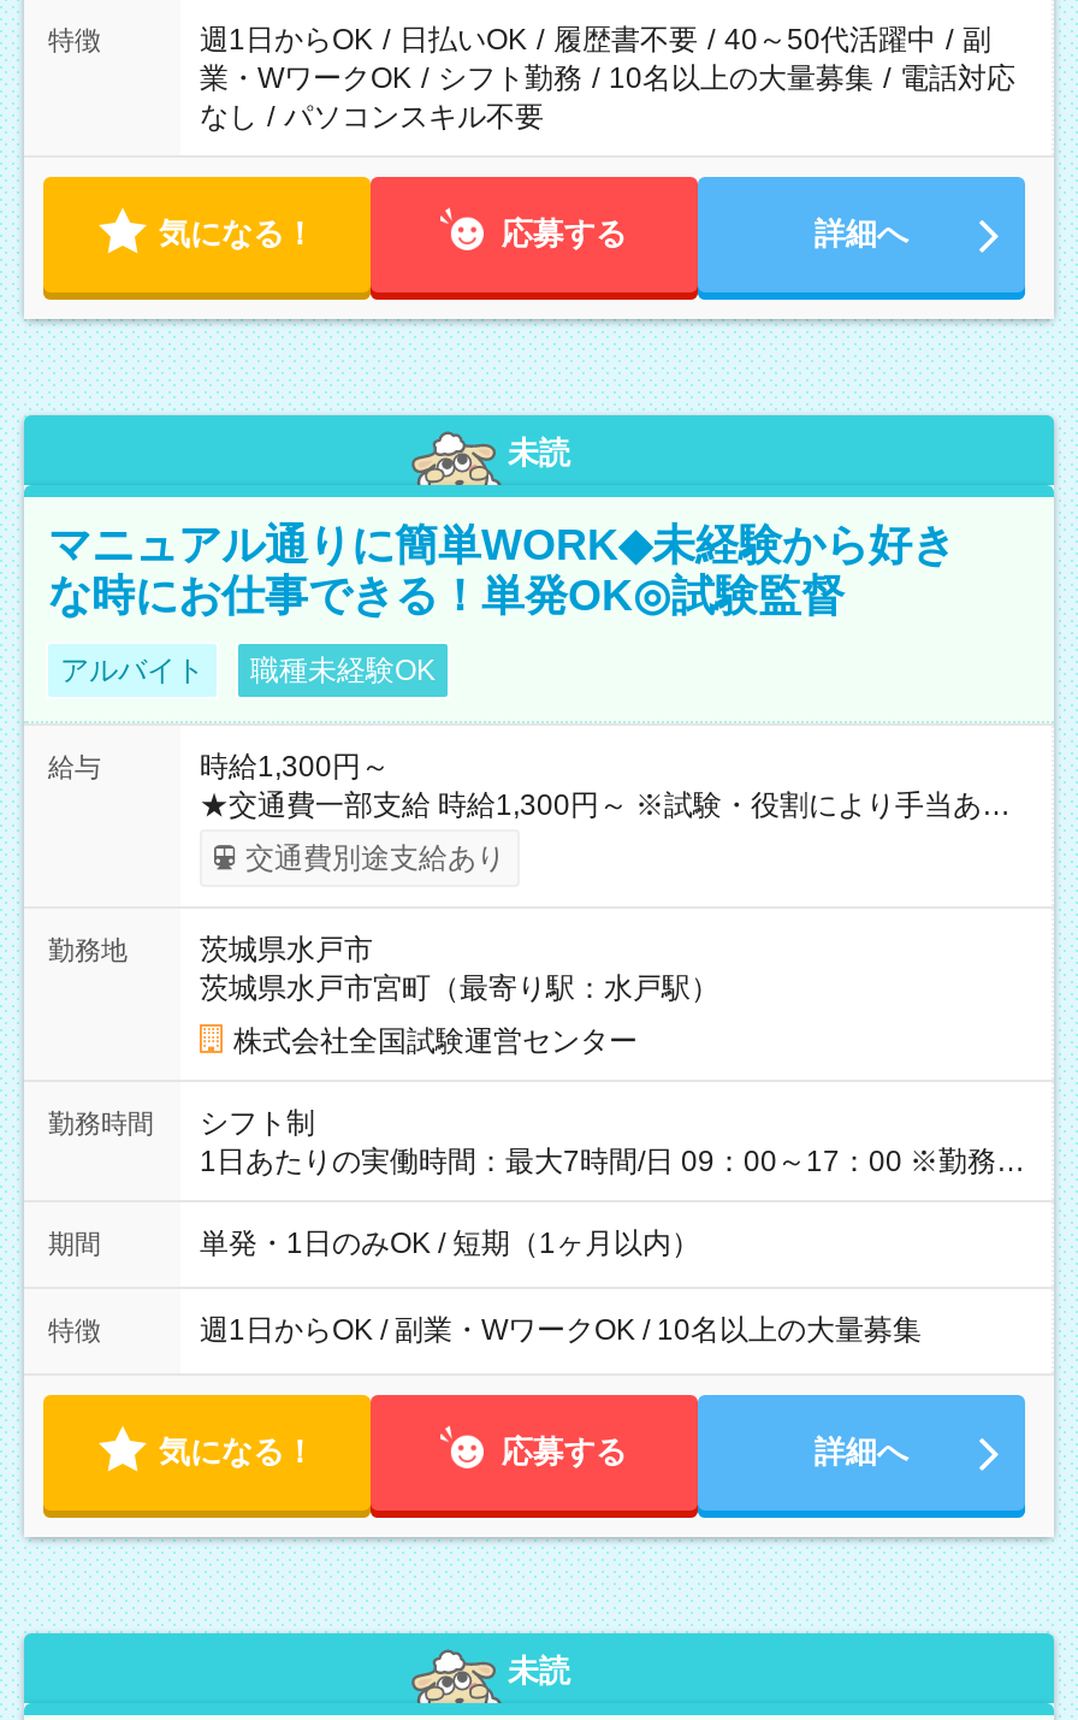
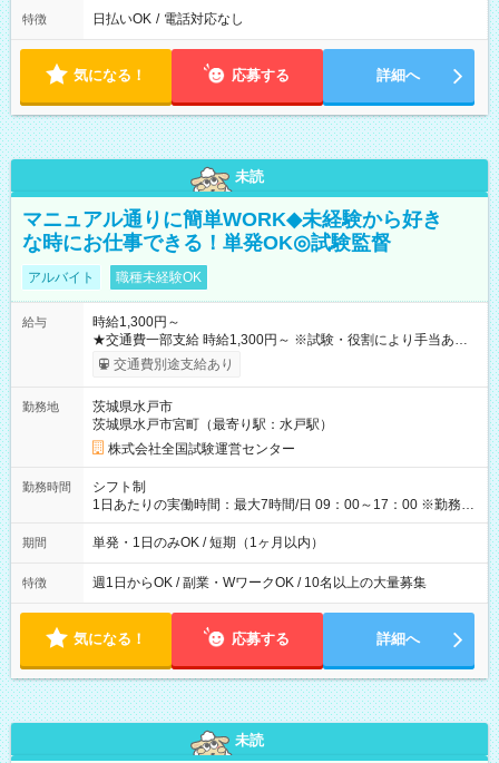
- 週1日からOK / 日払いOK / 履歴書不要 / 40～50代活躍中 / 副
- 業・WワークOK / シフト勤務 / 10名以上の大量募集 / 電話対応
- なし / パソコンスキル不要
+ 日払いOK / 電話対応なし
